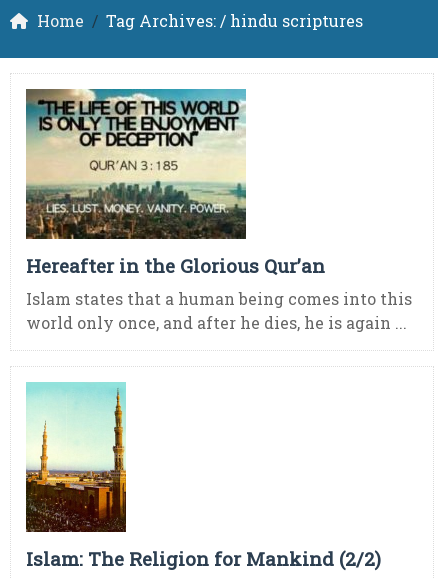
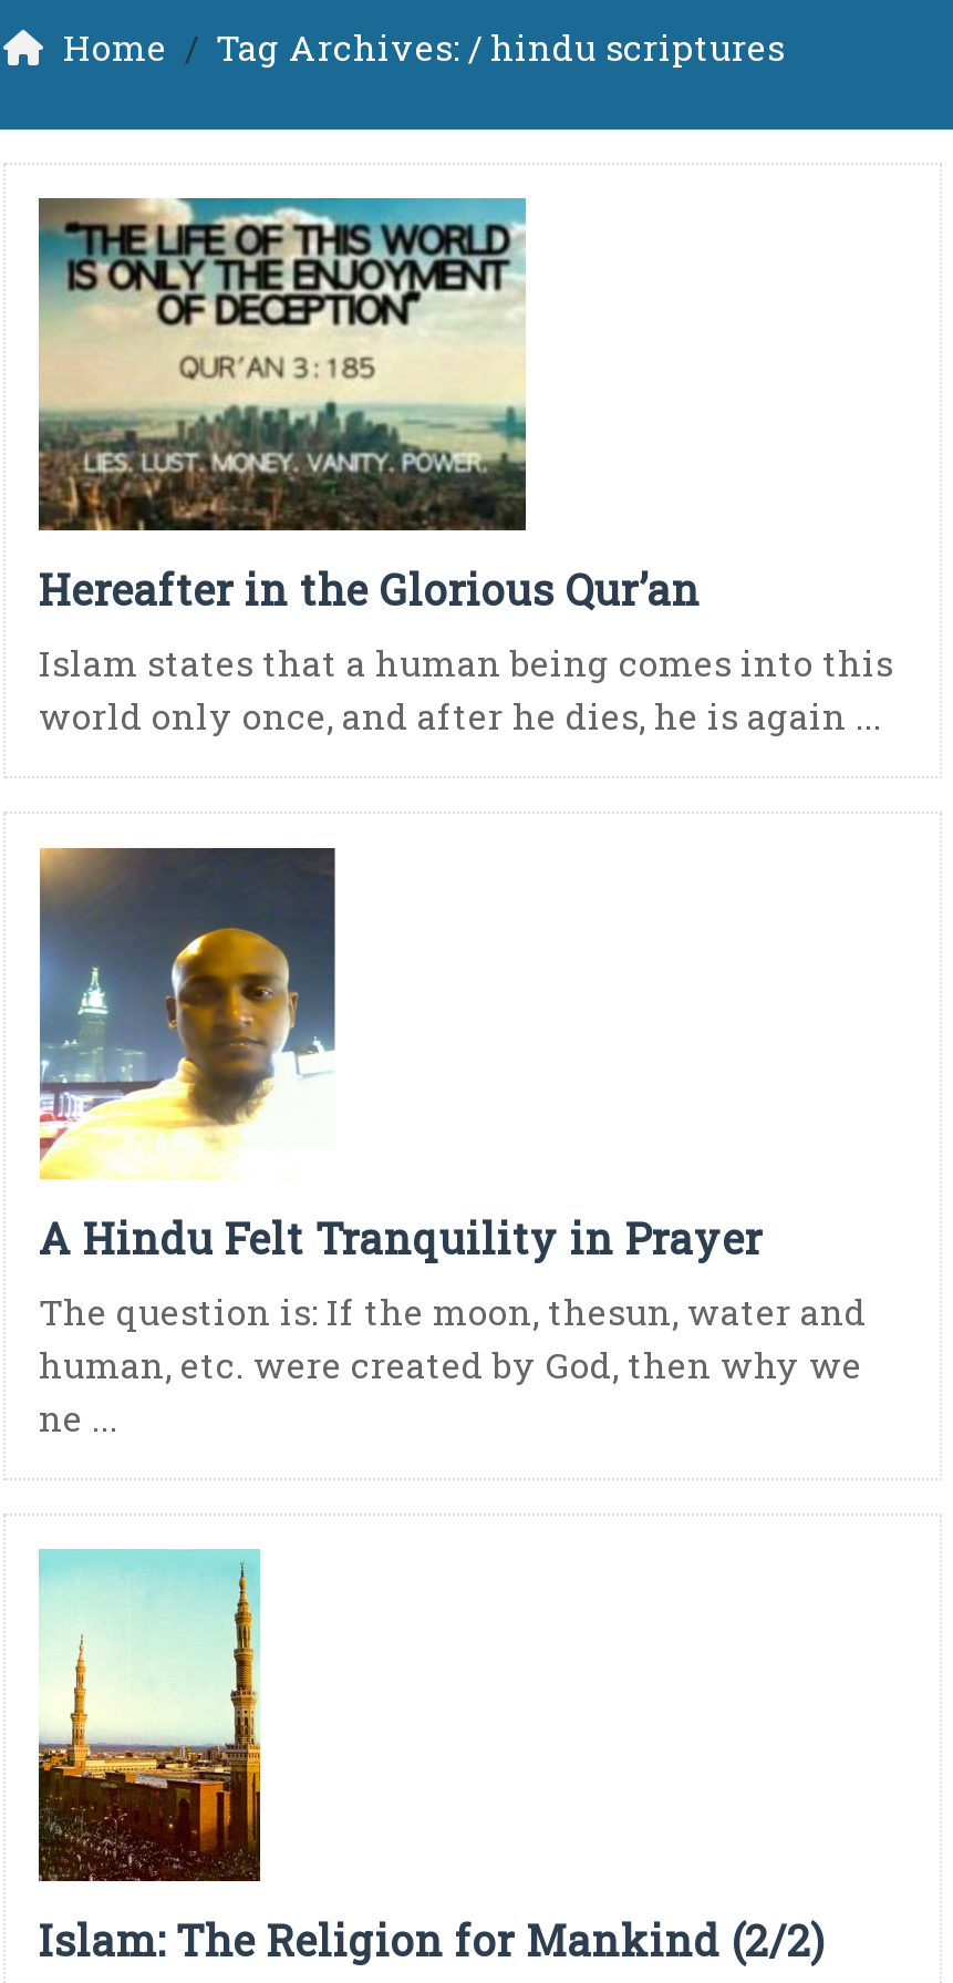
+ [image]
+ A Hindu Felt Tranquility in Prayer
+ The question is: If the moon, thesun, water and
+ human, etc. were created by God, then why we
+ ne ...
